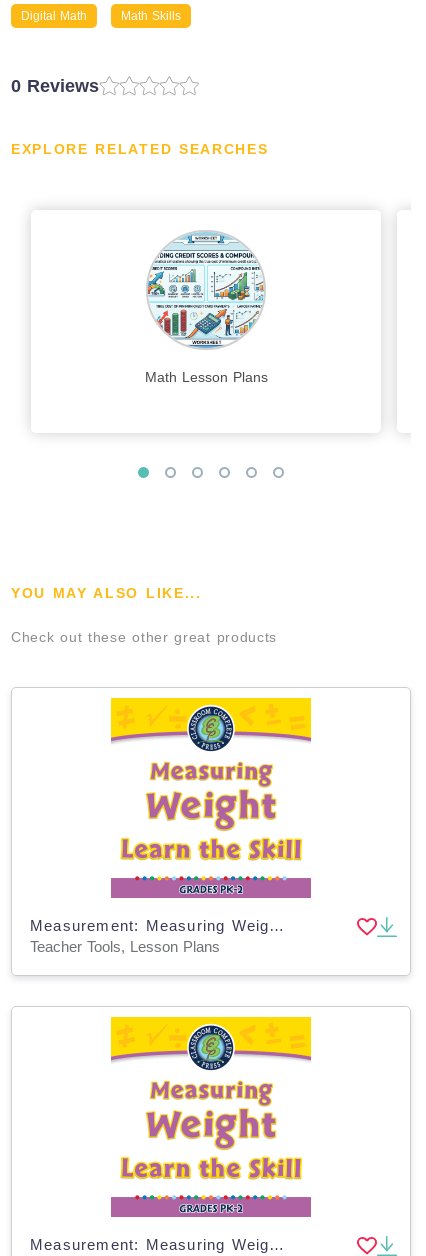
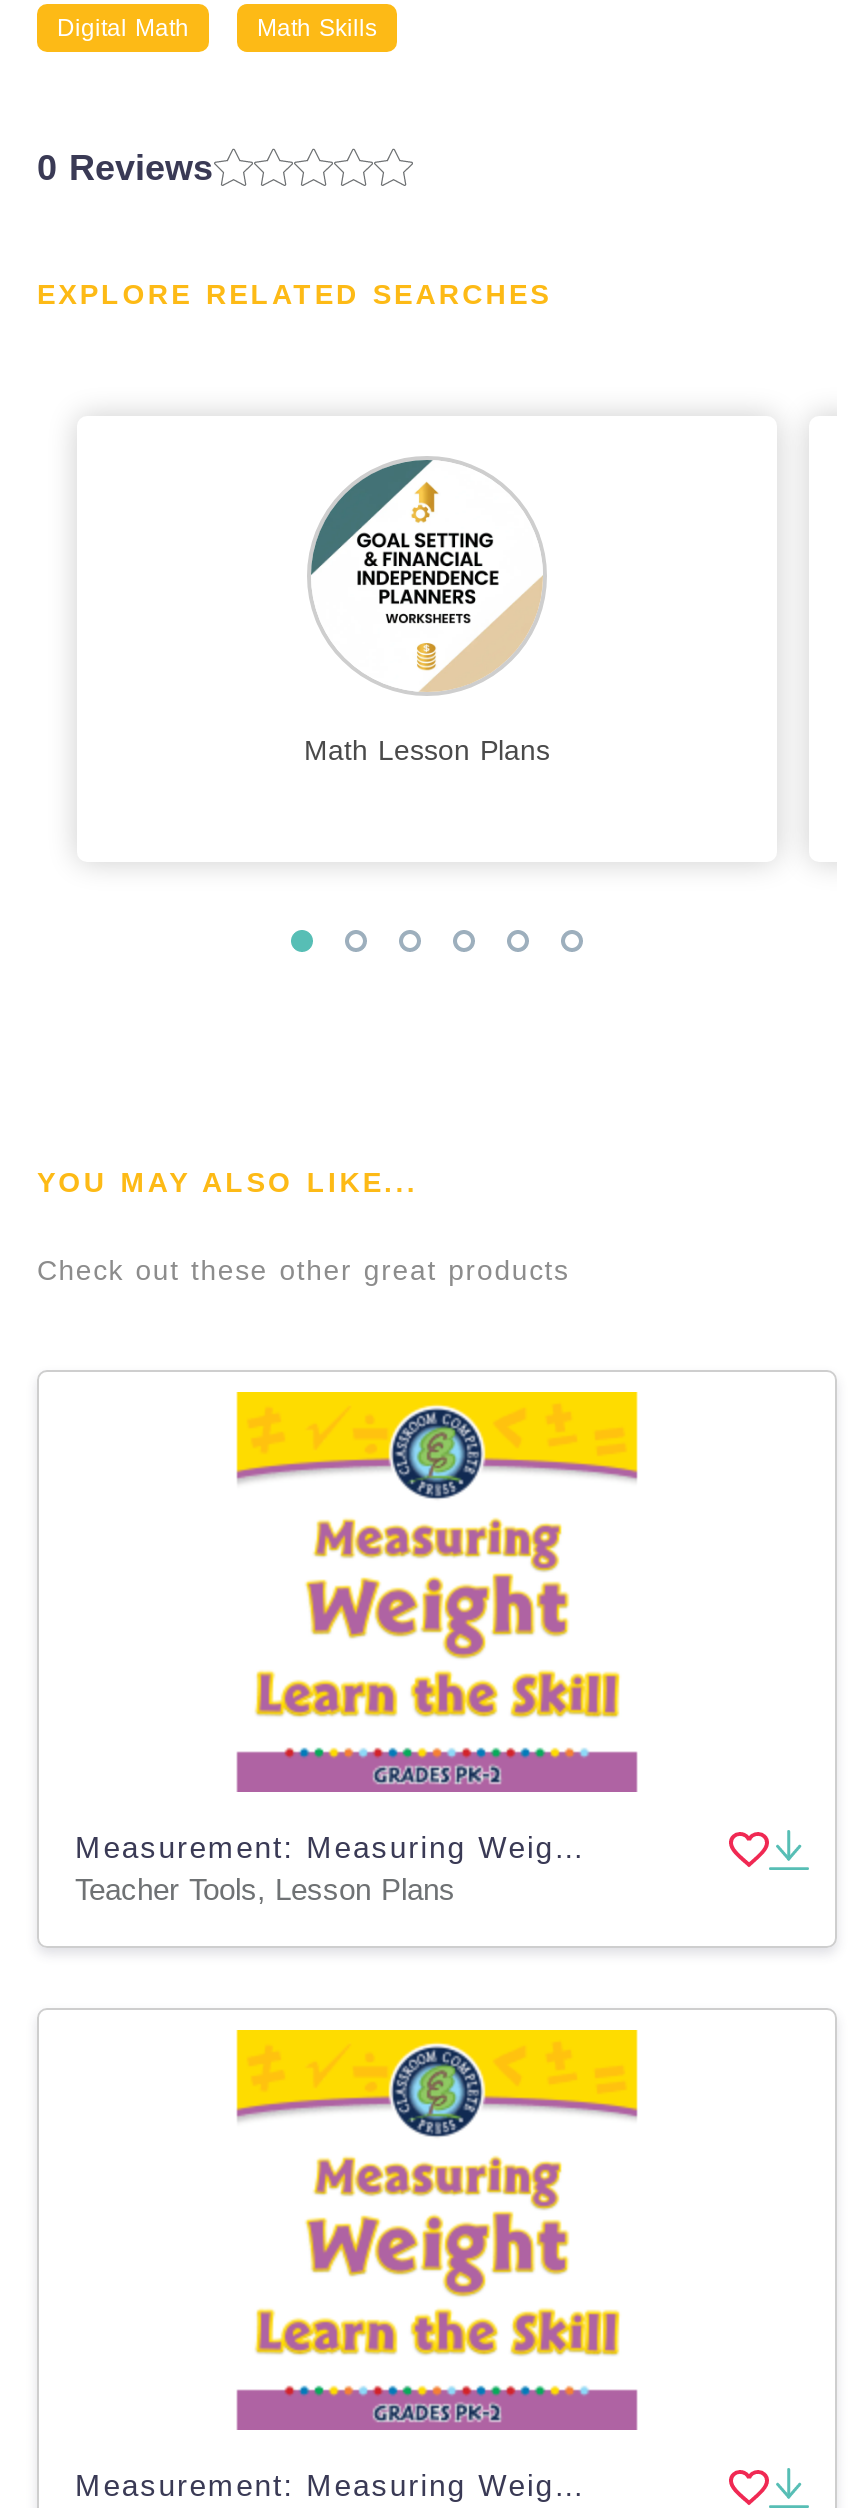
- [image]
+ [image]
